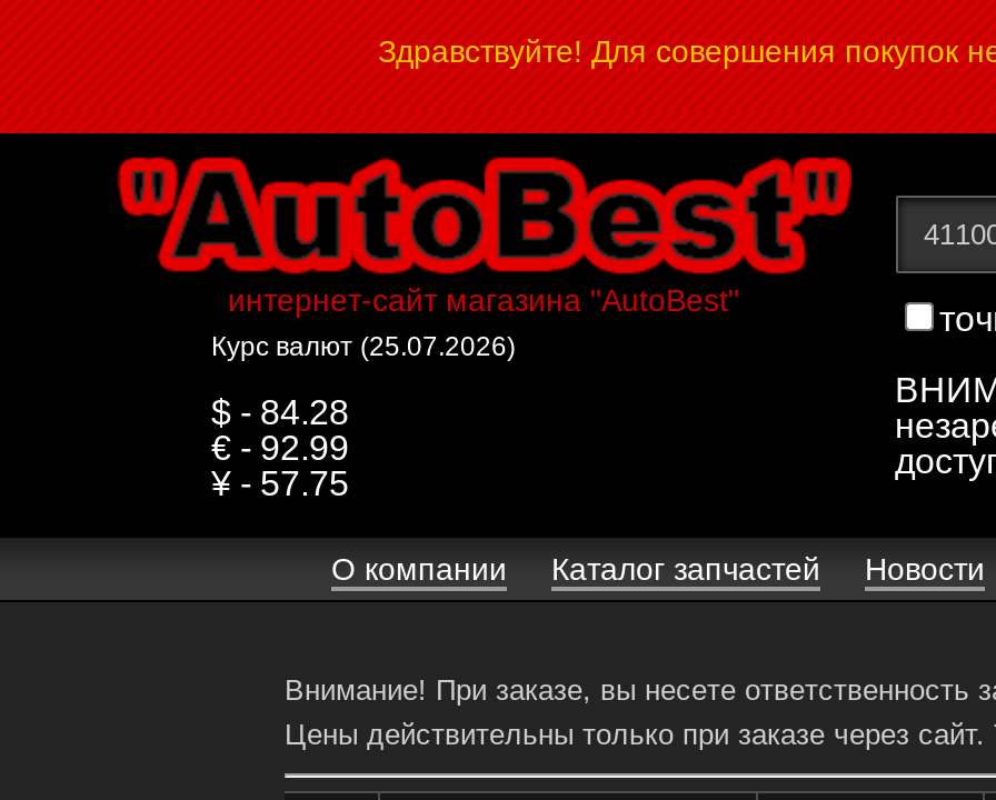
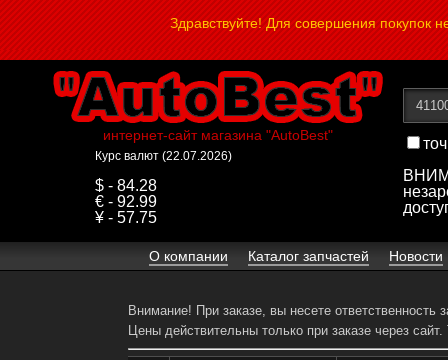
- Курс валют (25.07.2026)
+ Курс валют (22.07.2026)
